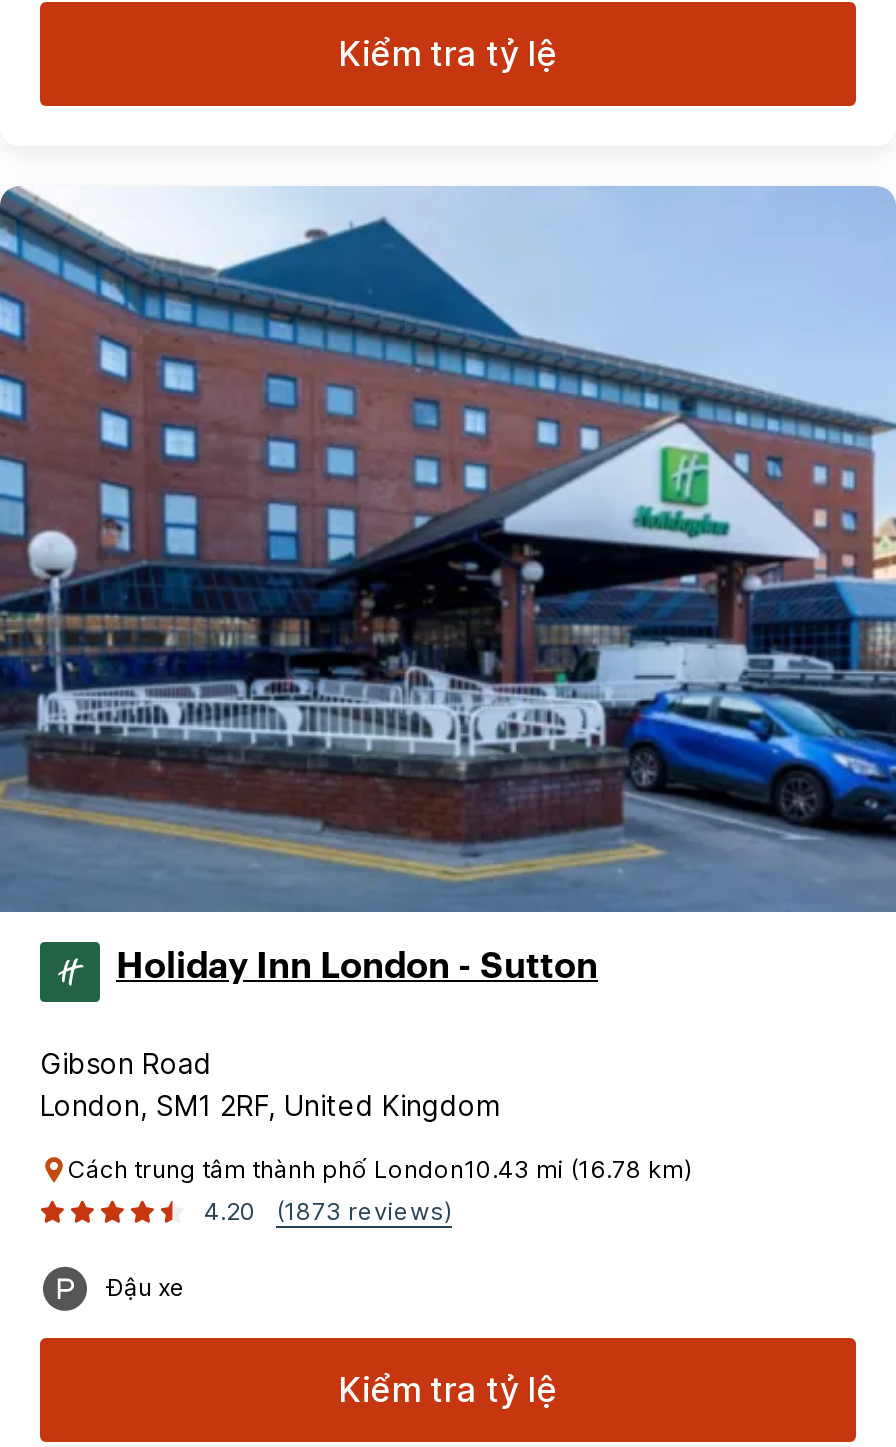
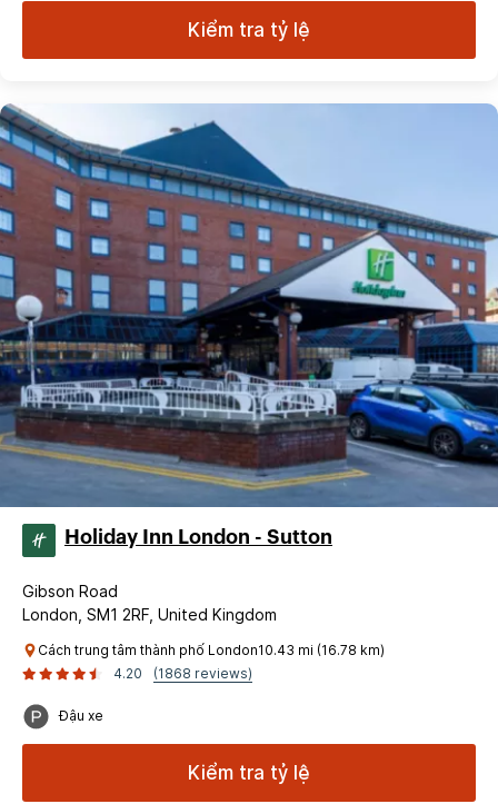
- 4.20 (1873 reviews)
+ 4.20 (1868 reviews)
